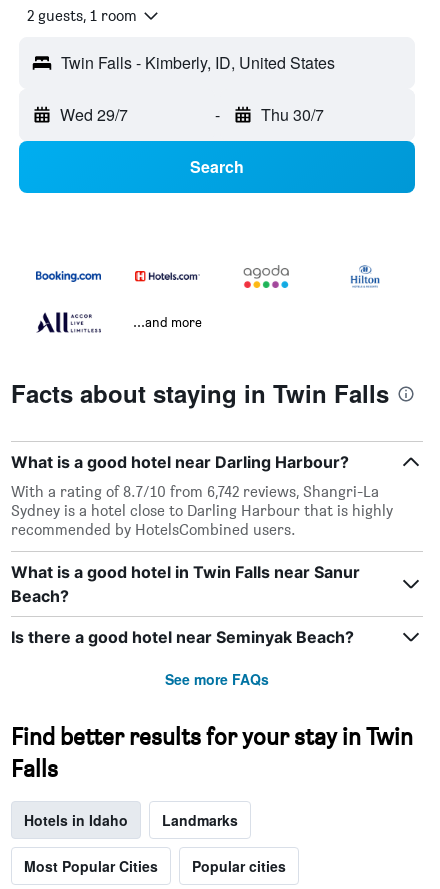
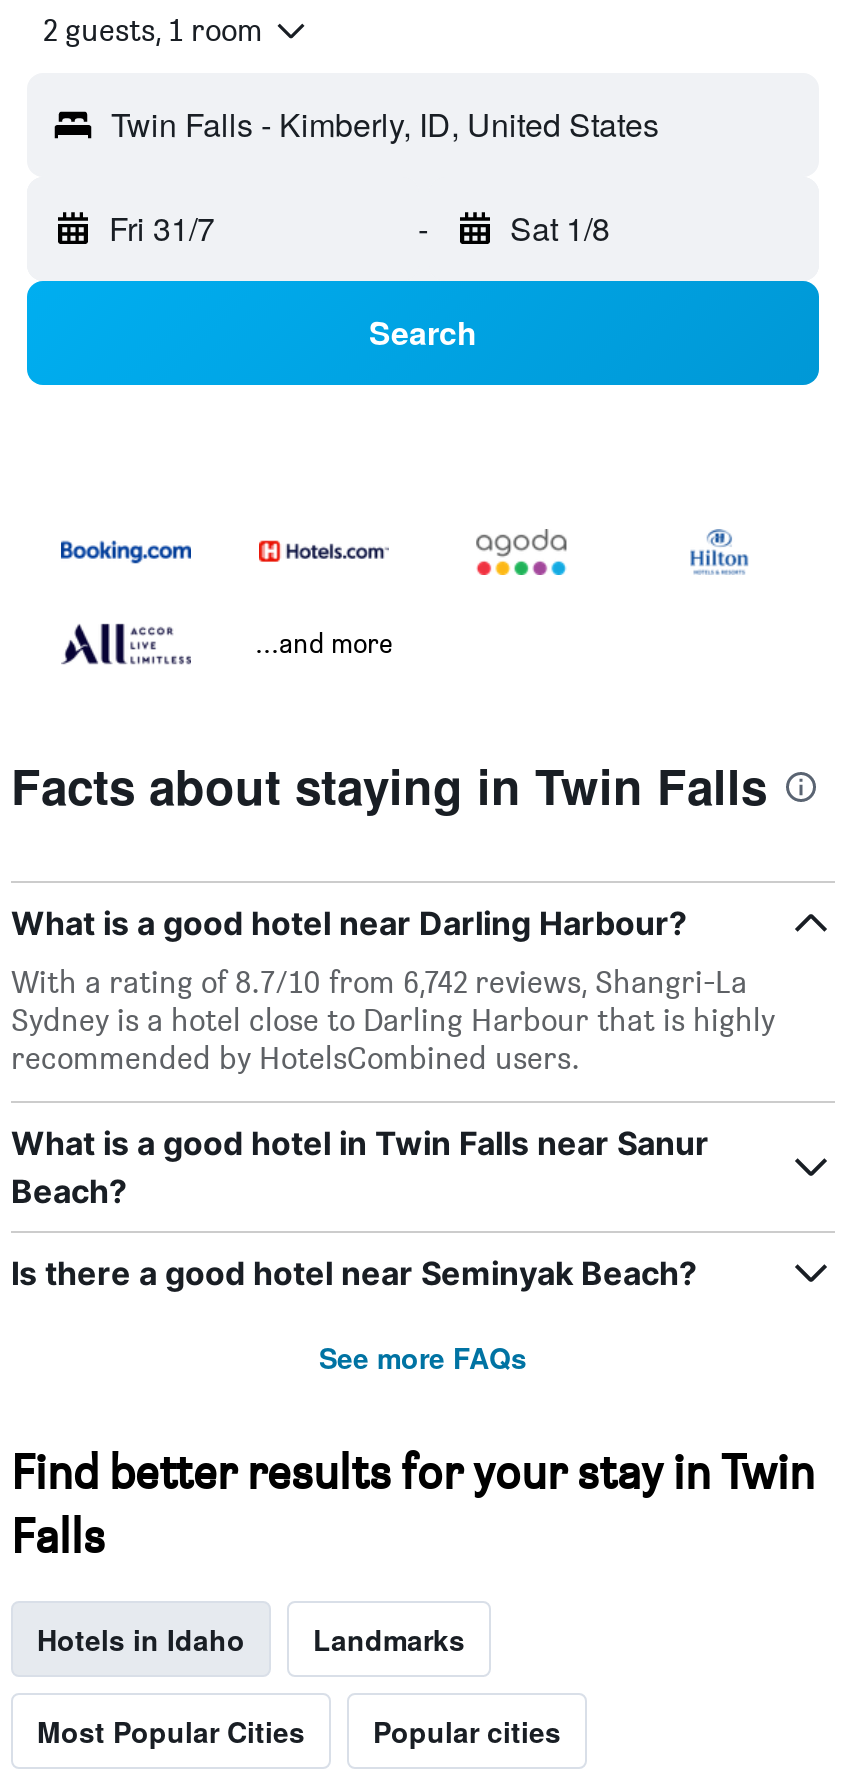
- Wed 29/7
+ Fri 31/7

- Thu 30/7
+ Sat 1/8
